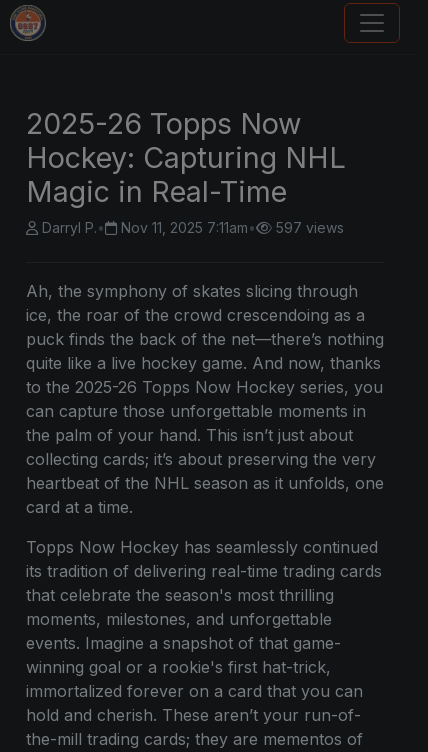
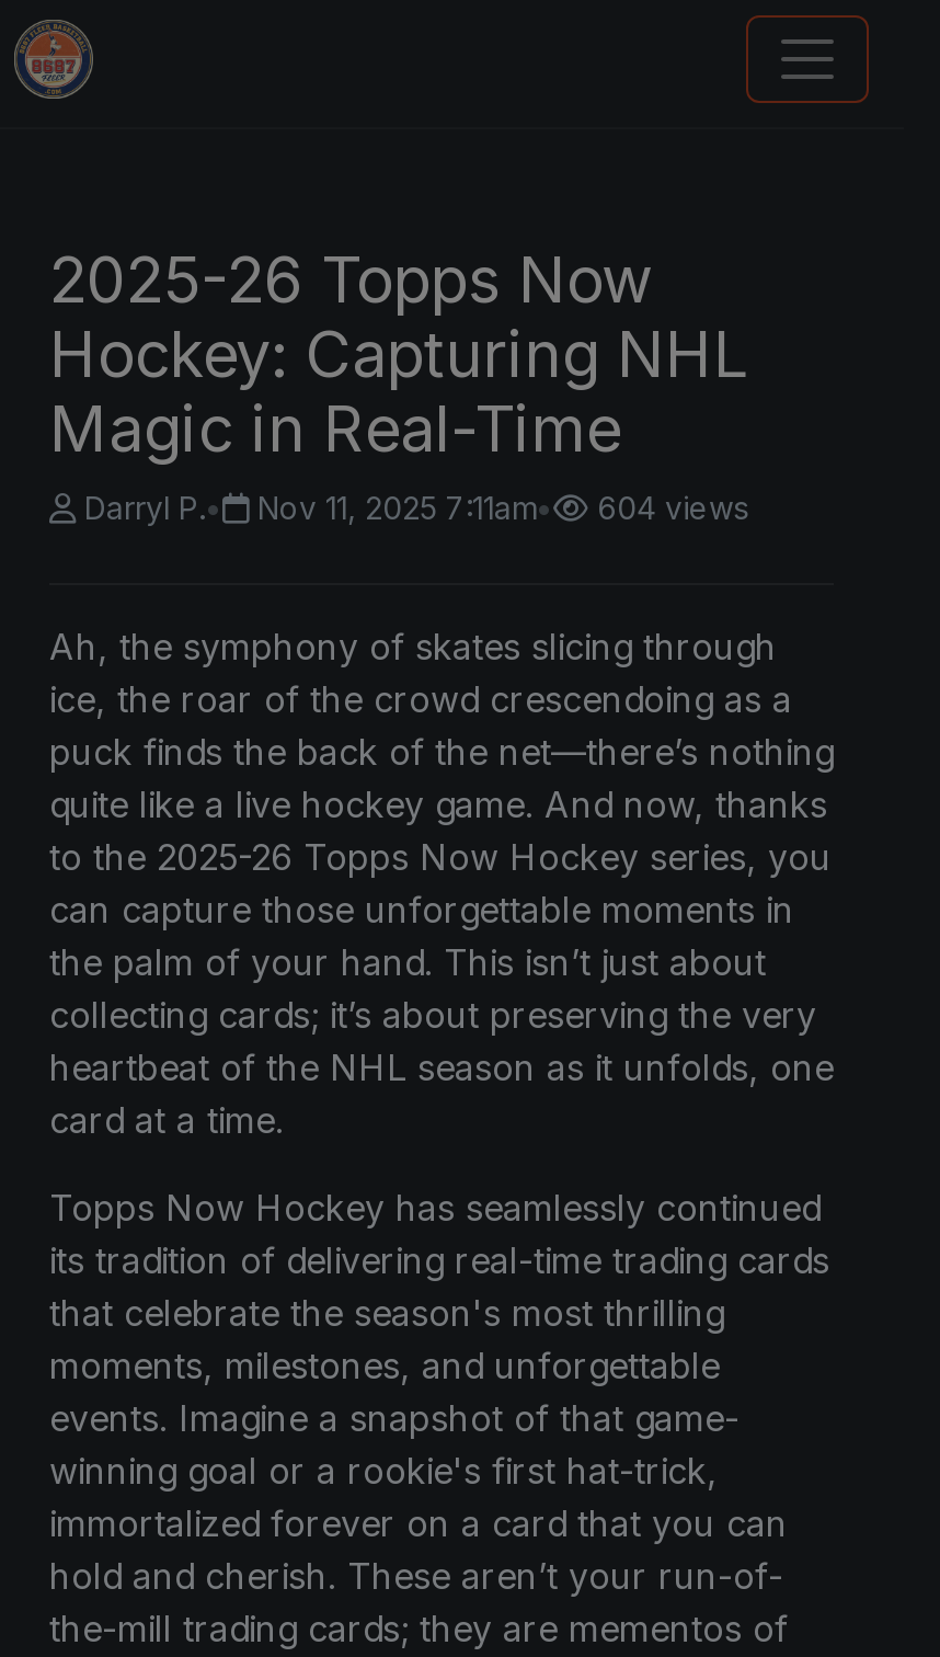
- 597 views
+ 604 views
